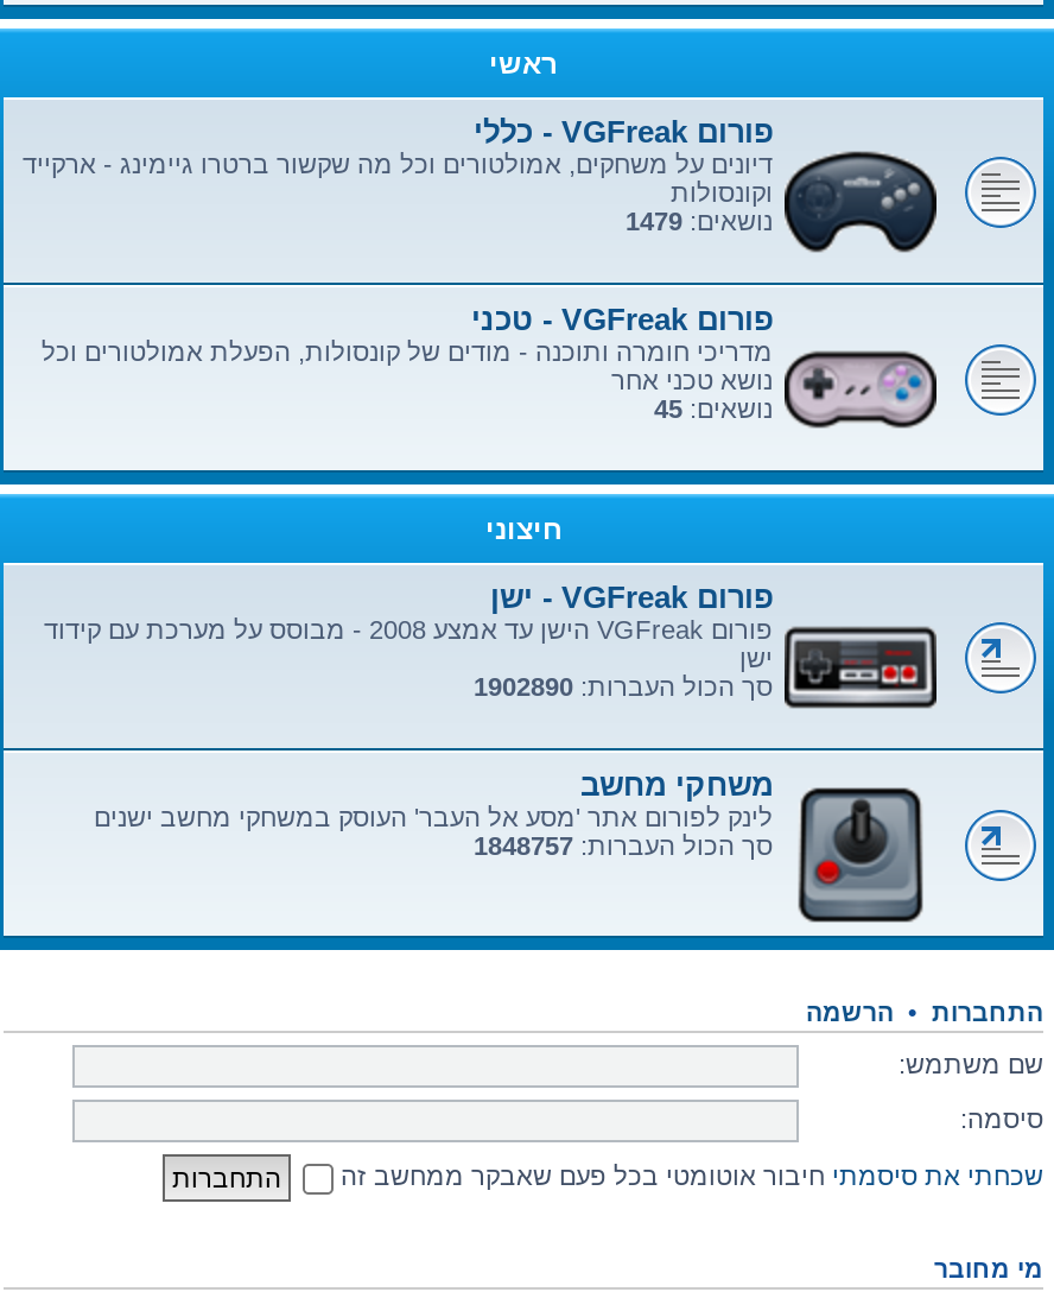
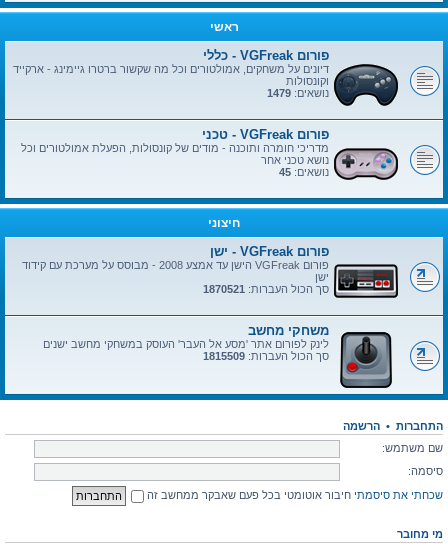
- סך הכול העברות: 1902890
+ סך הכול העברות: 1870521

- סך הכול העברות: 1848757
+ סך הכול העברות: 1815509
